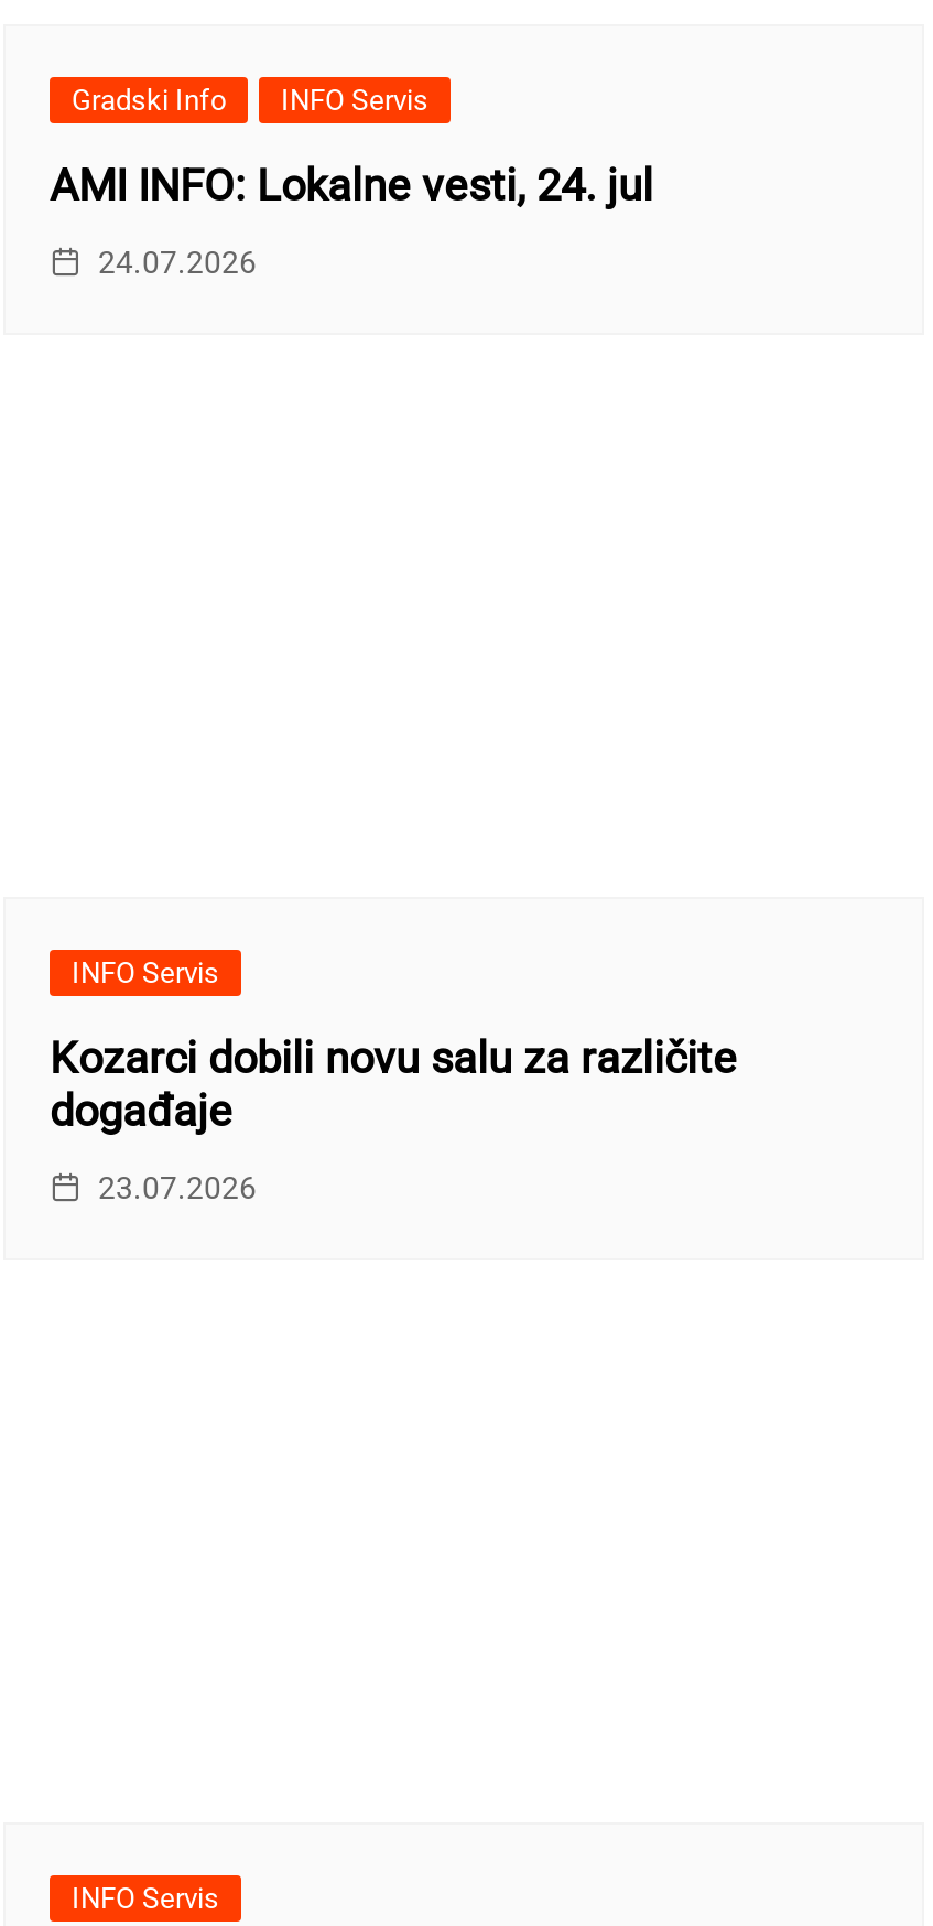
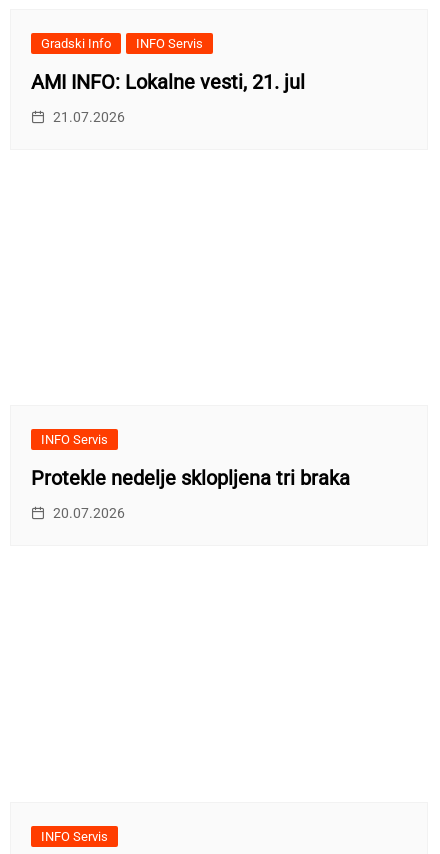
- AMI INFO: Lokalne vesti, 24. jul
+ AMI INFO: Lokalne vesti, 21. jul

- 24.07.2026
+ 21.07.2026

- Kozarci dobili novu salu za različite
- događaje
+ Protekle nedelje sklopljena tri braka

- 23.07.2026
+ 20.07.2026
